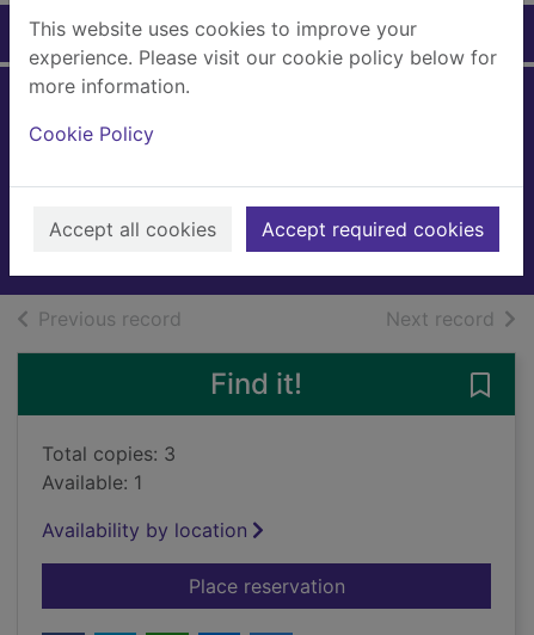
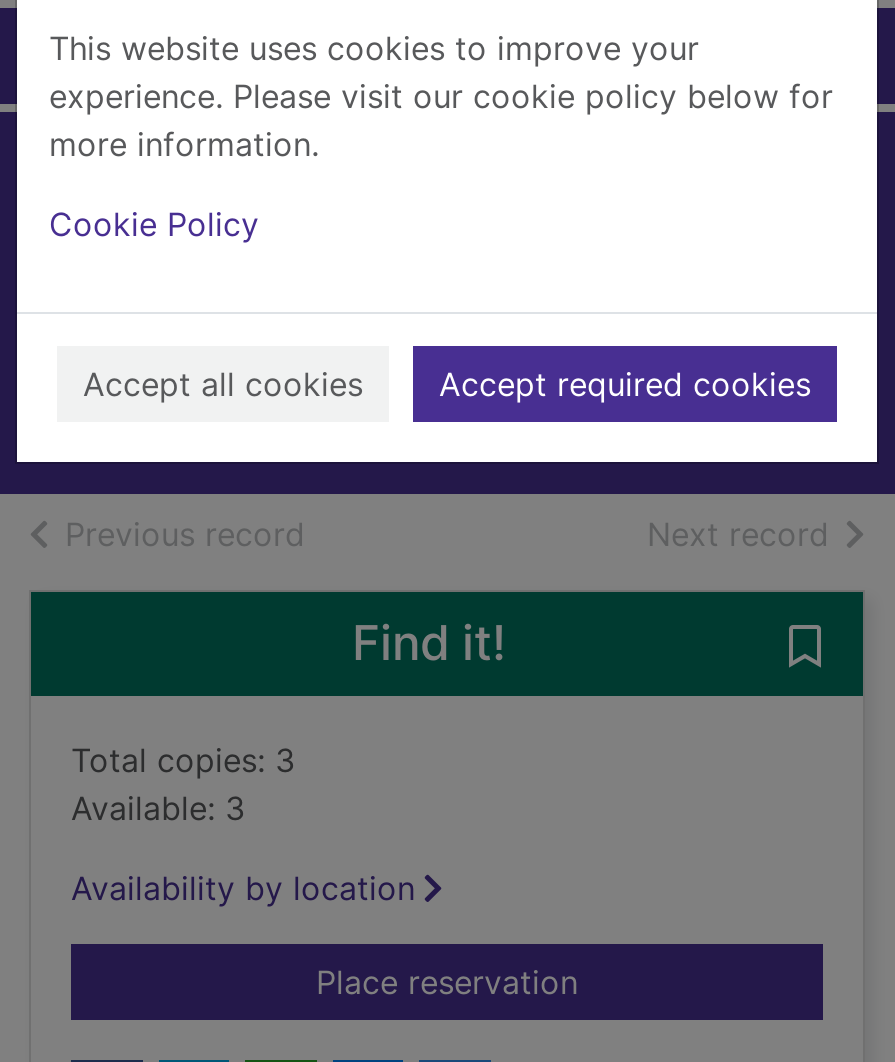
- Available: 1
+ Available: 3
